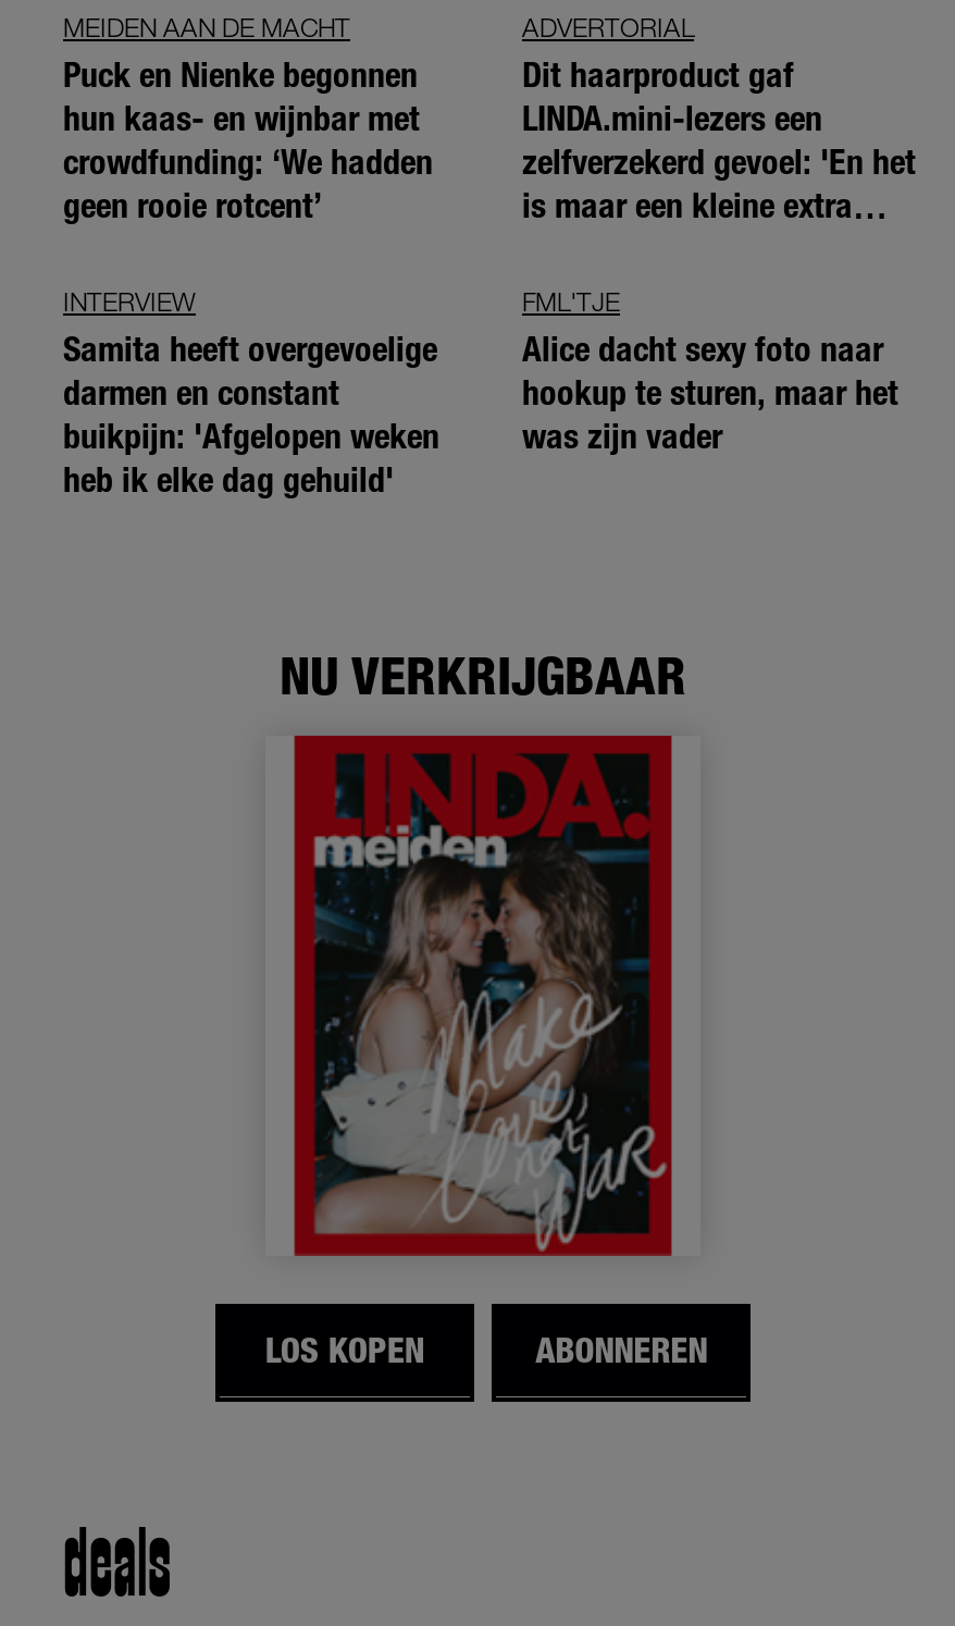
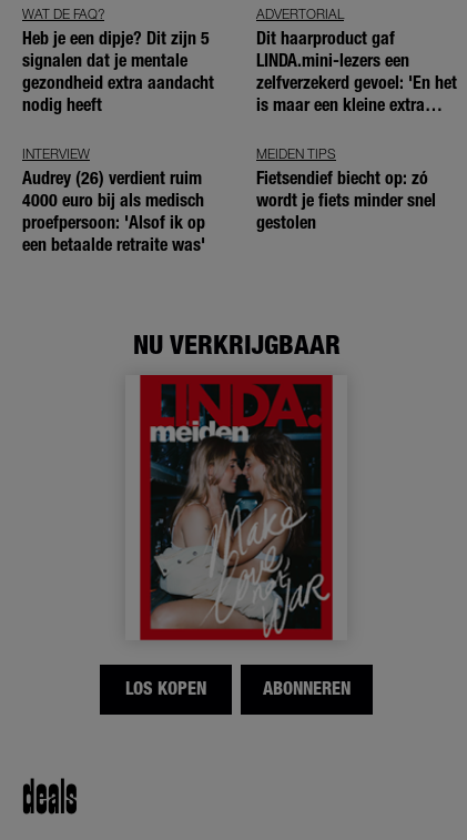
- MEIDEN AAN DE MACHT
- Puck en Nienke begonnen
- hun kaas- en wijnbar met
- crowdfunding: ‘We hadden
- geen rooie rotcent’
+ WAT DE FAQ?
+ Heb je een dipje? Dit zijn 5
+ signalen dat je mentale
+ gezondheid extra aandacht
+ nodig heeft

- FML'TJE
- Alice dacht sexy foto naar
- hookup te sturen, maar het
- was zijn vader
+ MEIDEN TIPS
+ Fietsendief biecht op: zó
+ wordt je fiets minder snel
+ gestolen

- Samita heeft overgevoelige
- darmen en constant
- buikpijn: 'Afgelopen weken
- heb ik elke dag gehuild'
+ Audrey (26) verdient ruim
+ 4000 euro bij als medisch
+ proefpersoon: 'Alsof ik op
+ een betaalde retraite was'
